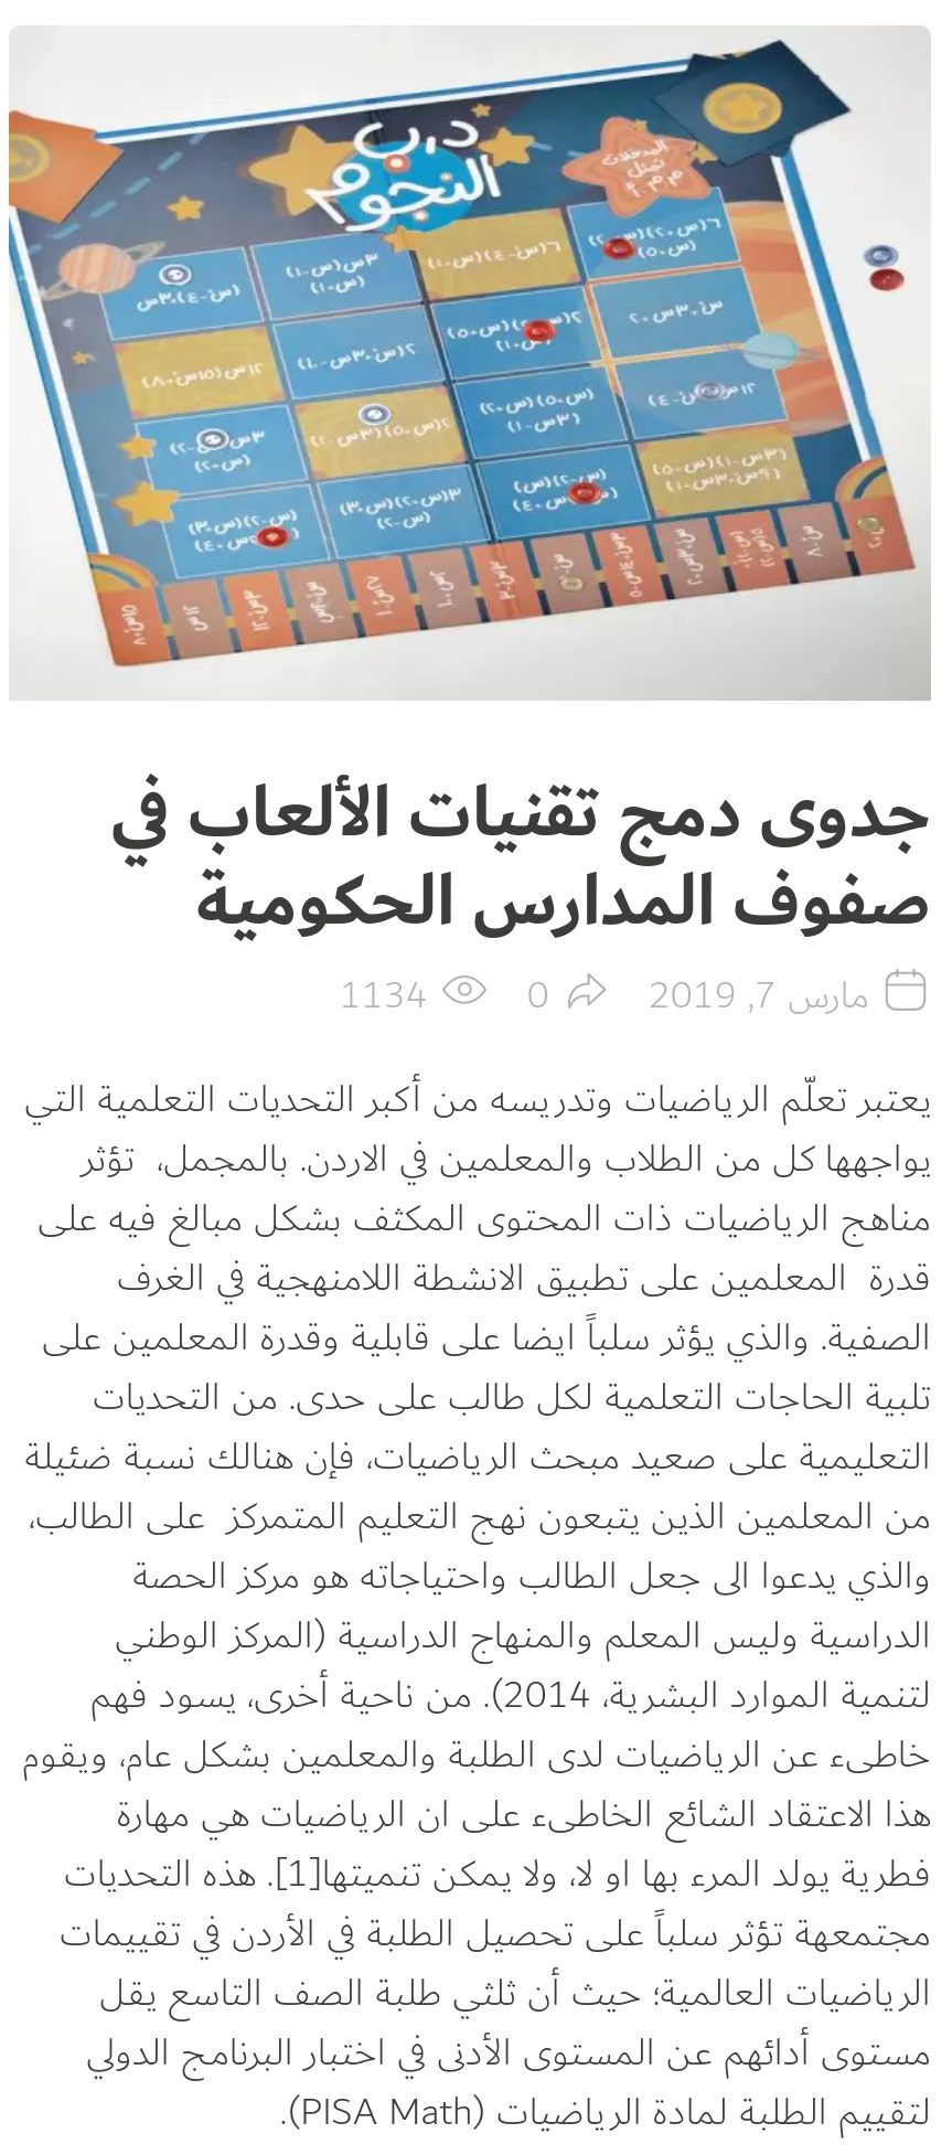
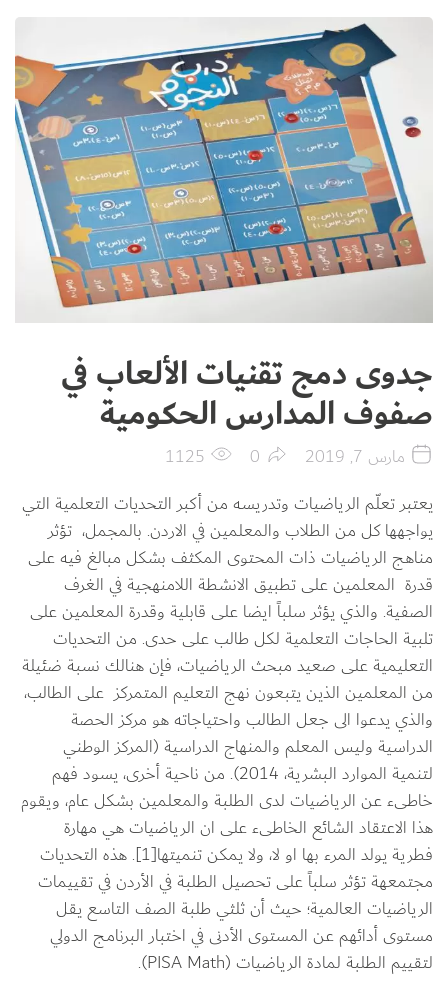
- 1134 0
+ 1125 0
